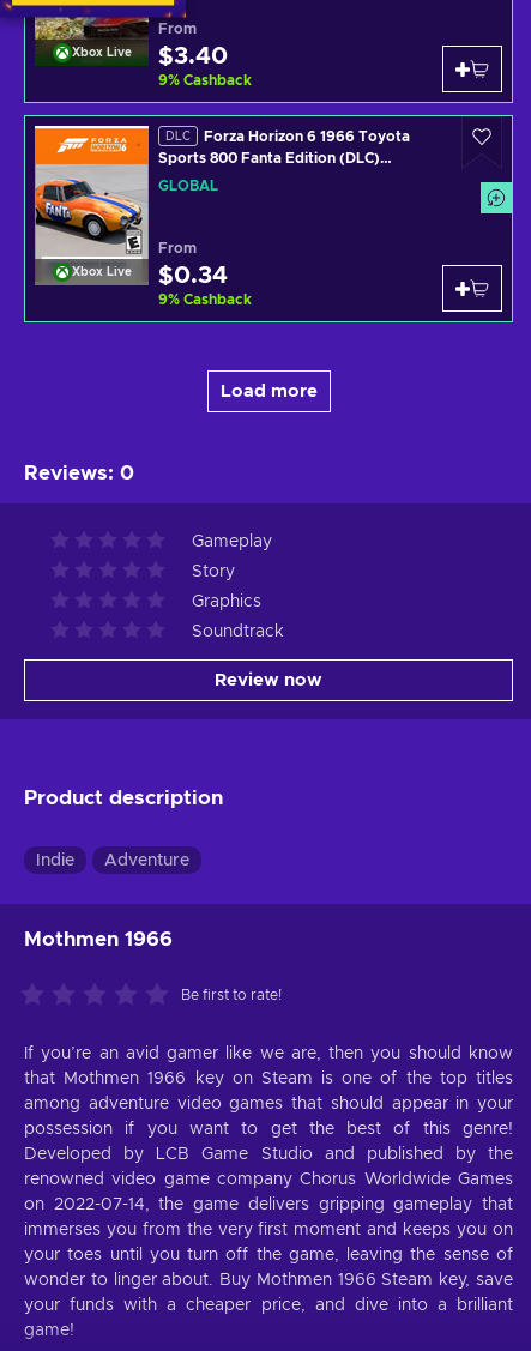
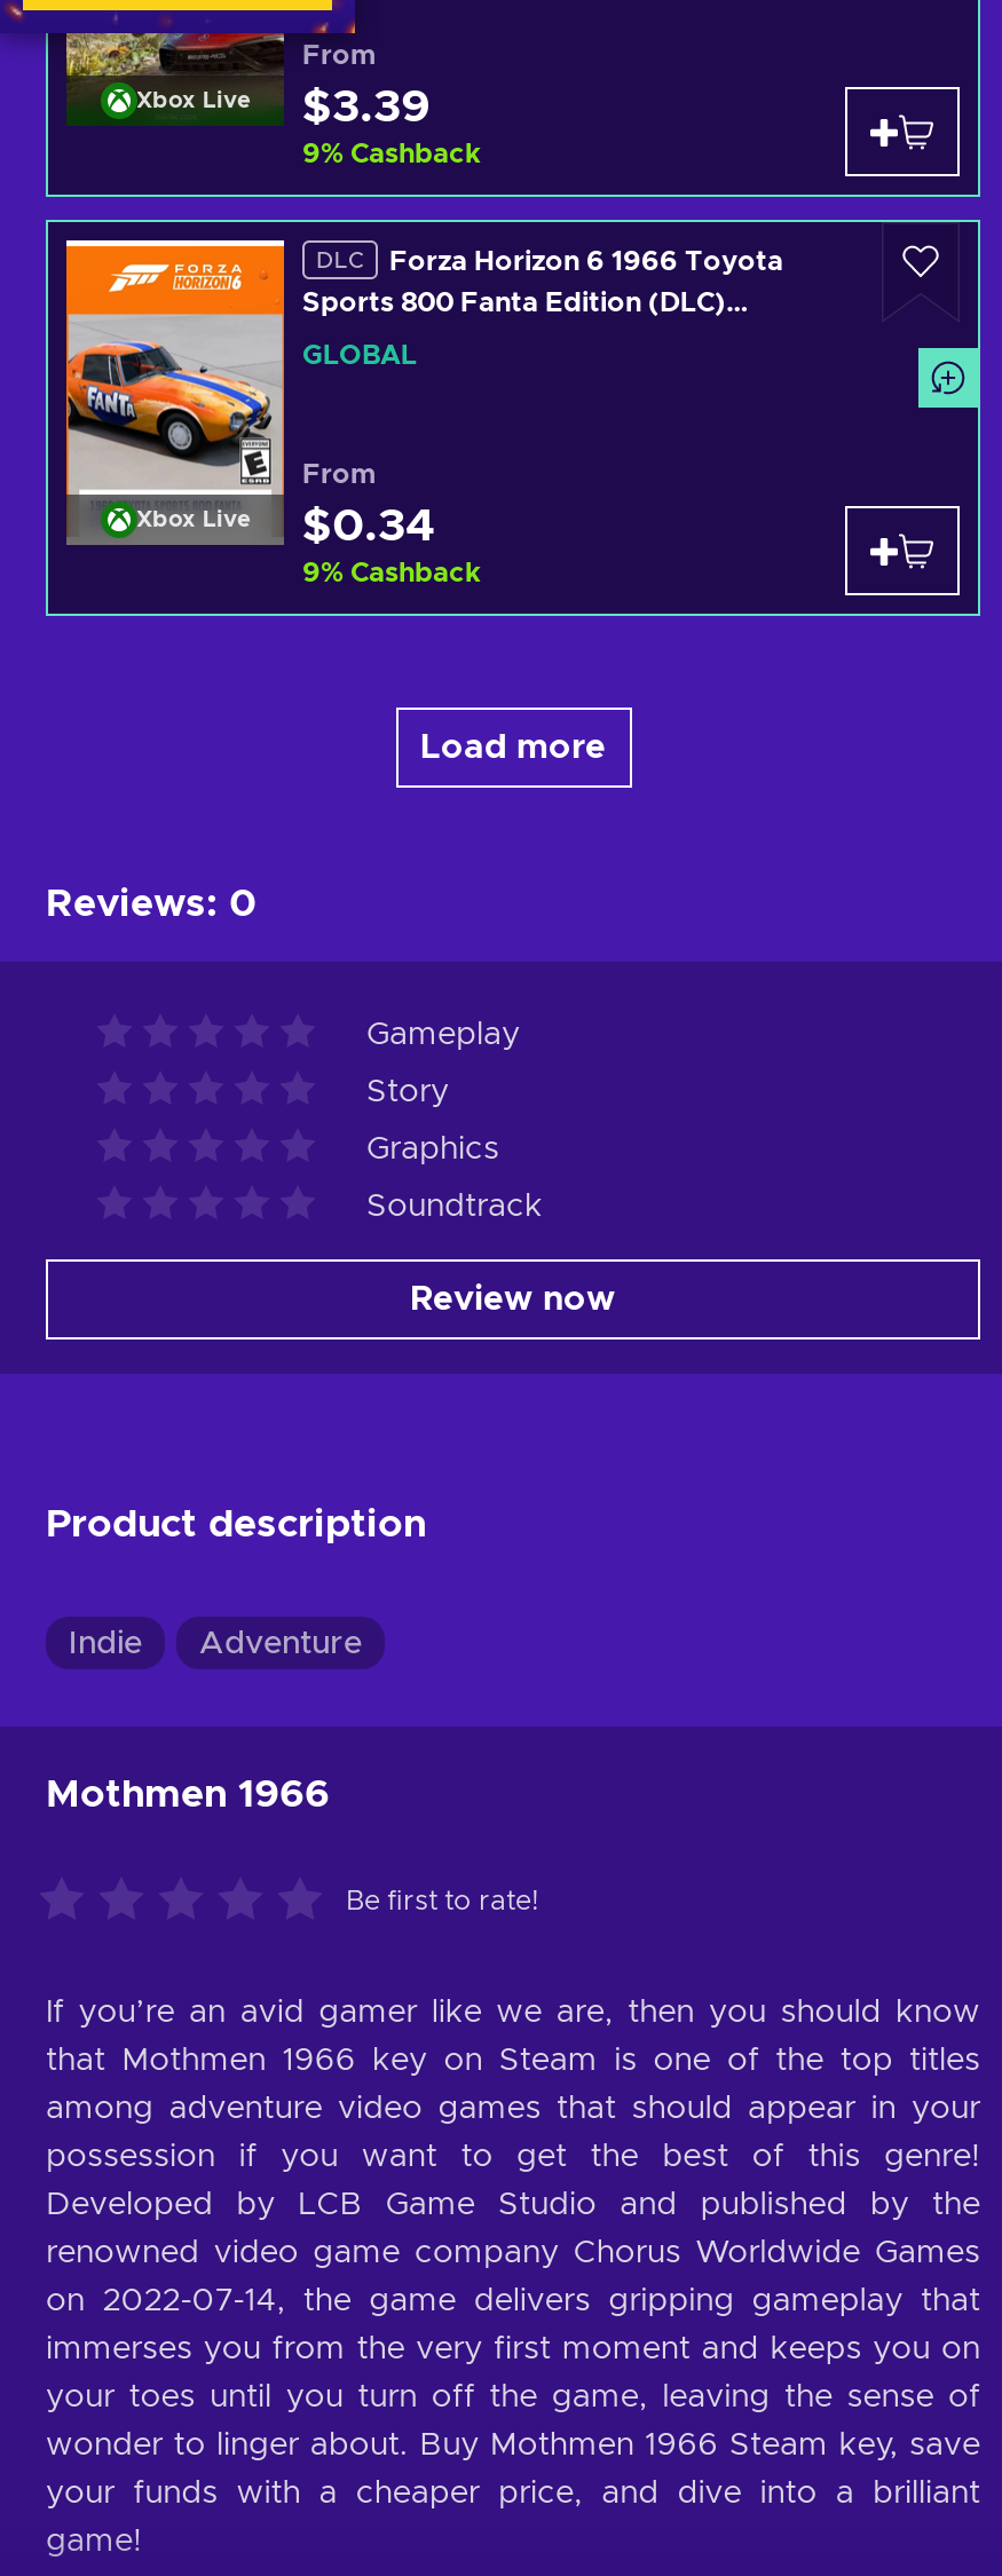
- $3.40
+ $3.39
